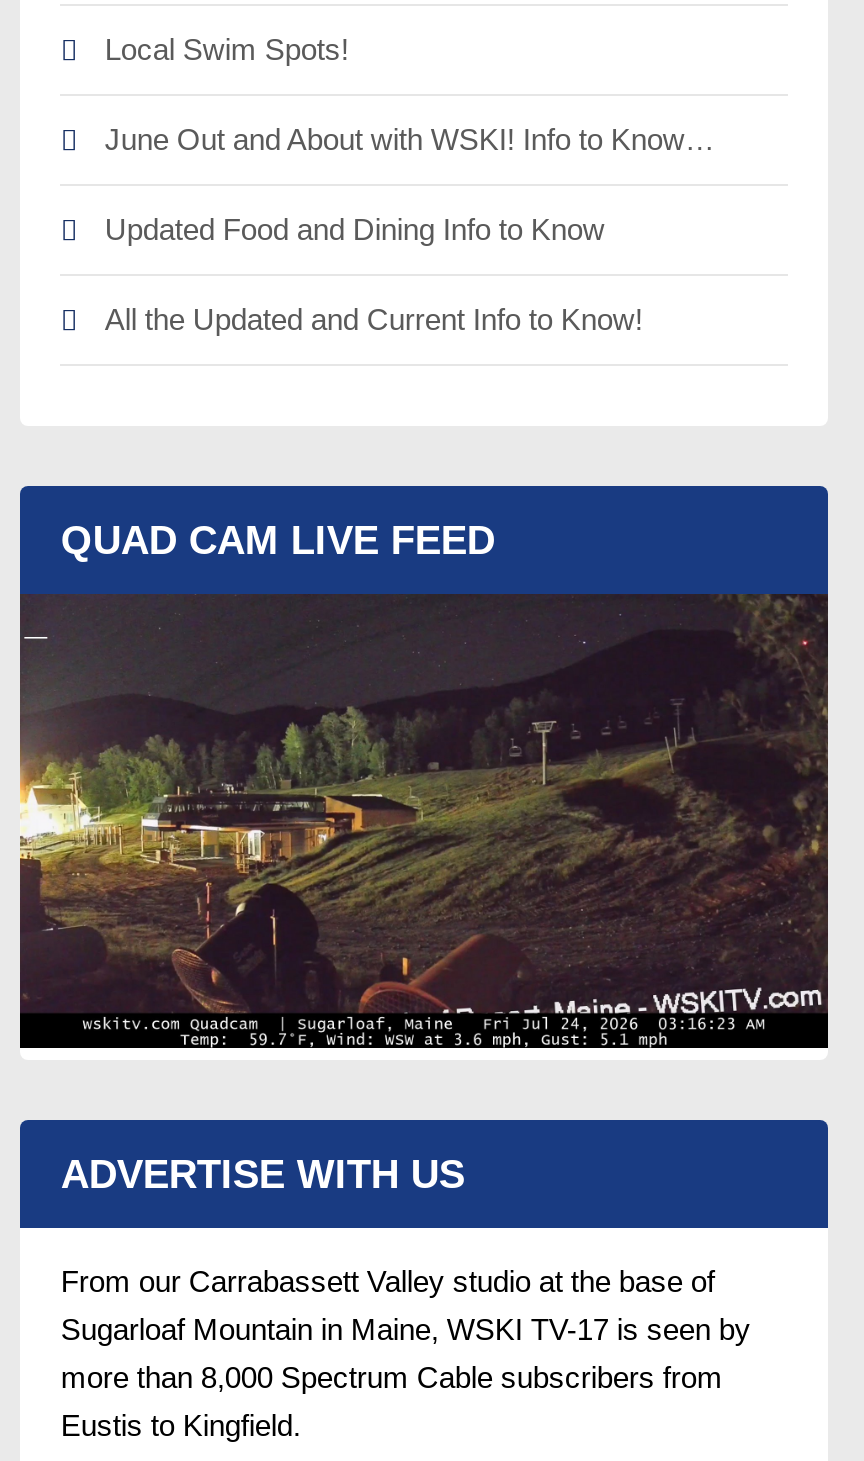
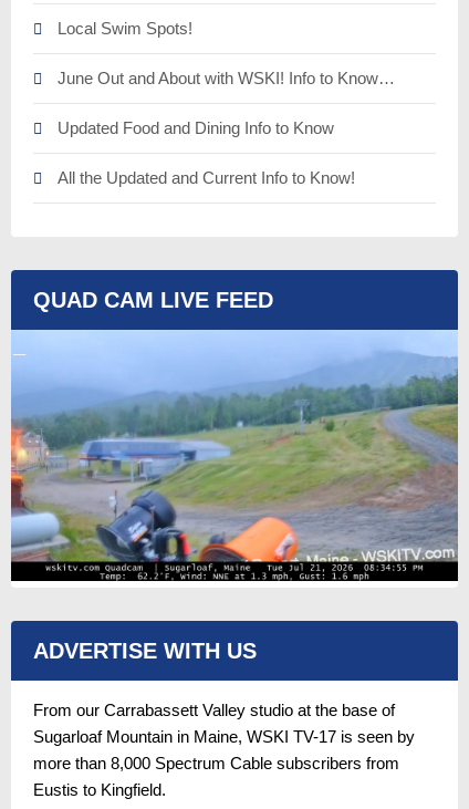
- [image]
+ [image]
